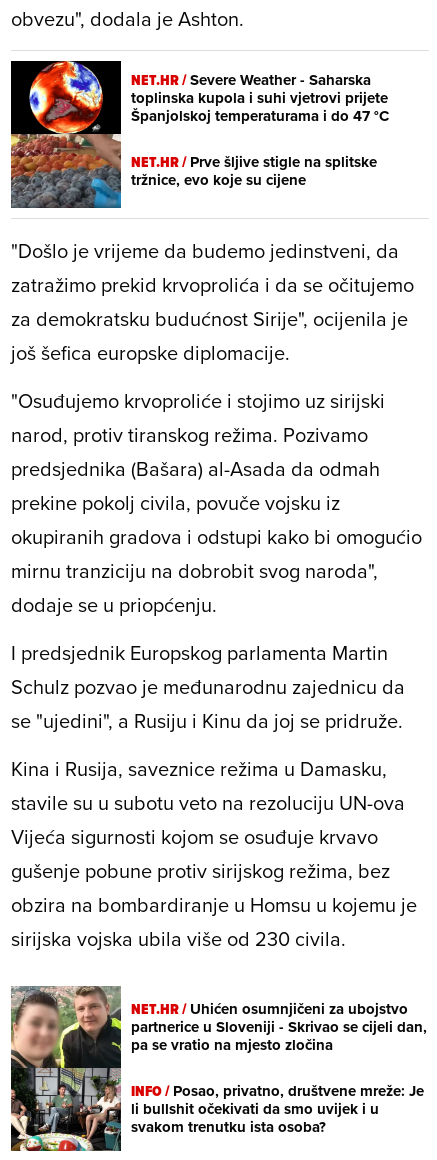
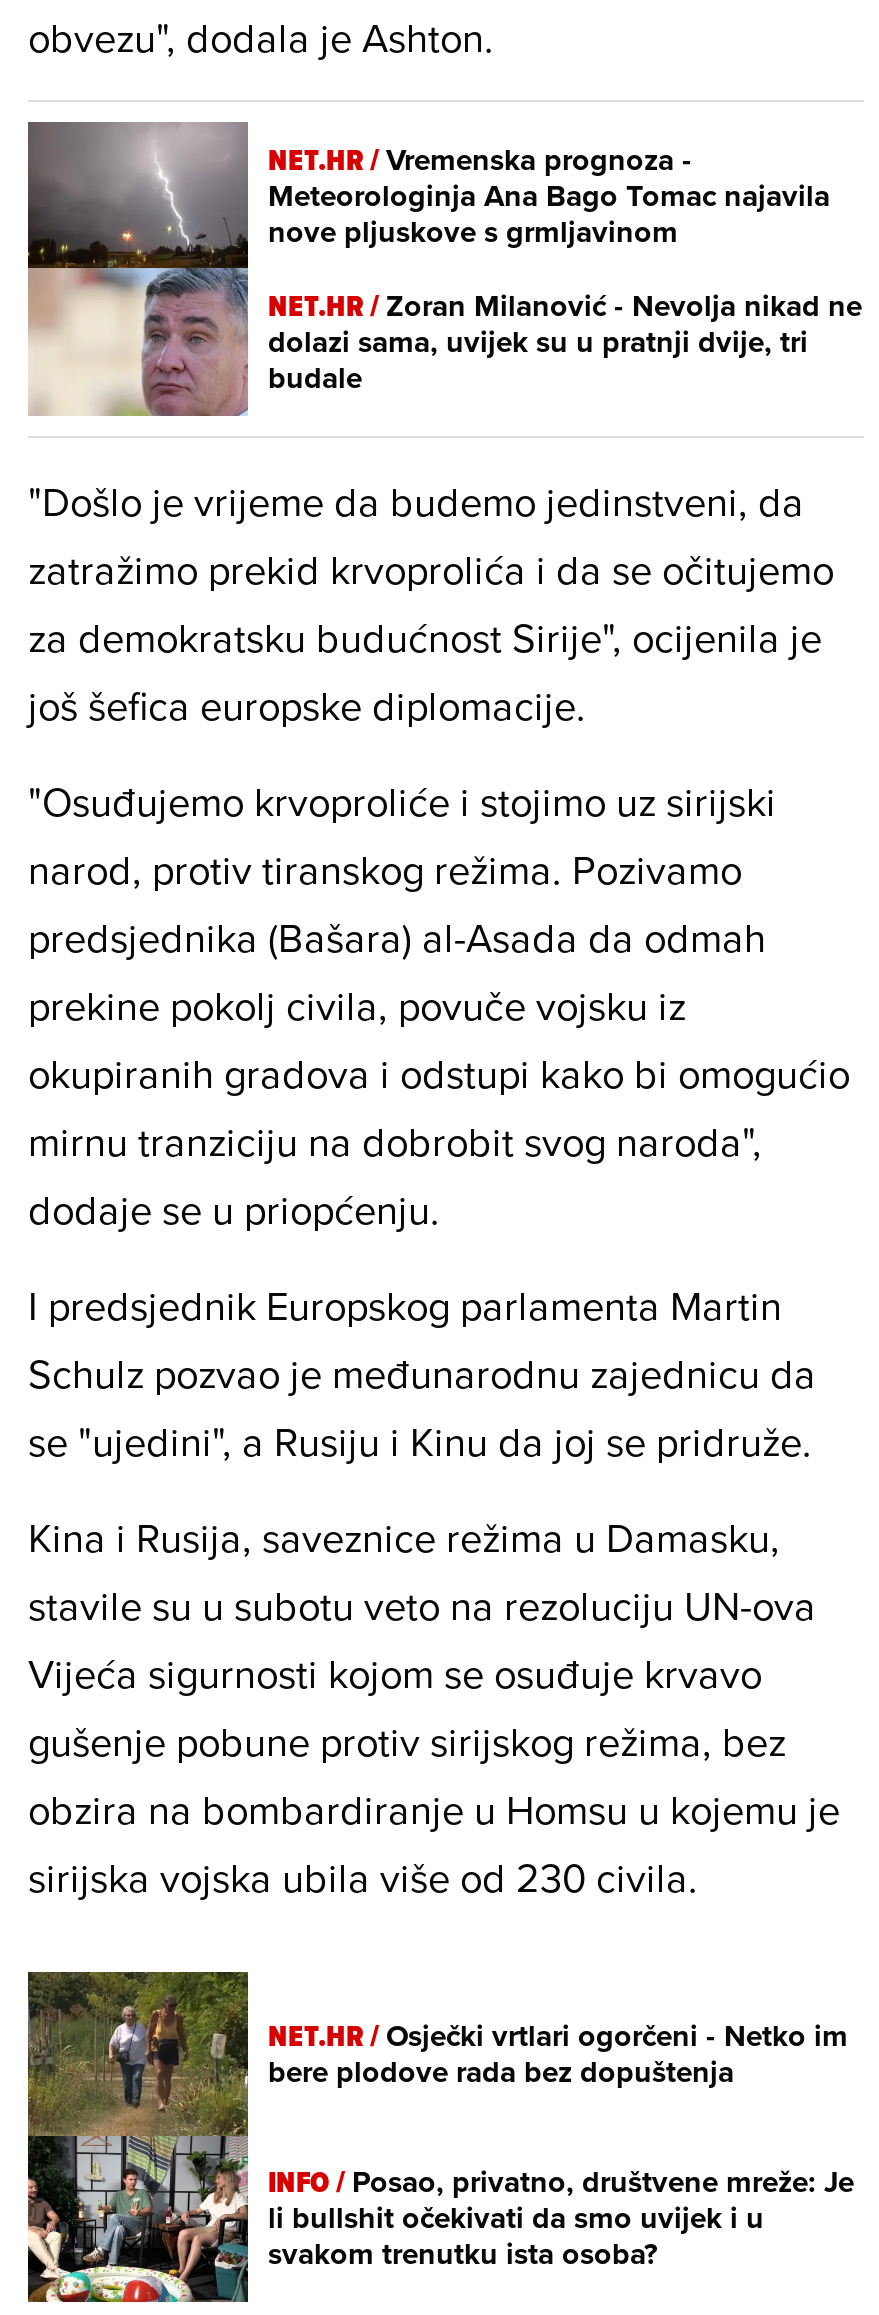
- [image]
- NET.HR /Severe Weather - Saharska
- toplinska kupola i suhi vjetrovi prijete
- Španjolskoj temperaturama i do 47 °C
+ [image]
+ NET.HR /Vremenska prognoza -
+ Meteorologinja Ana Bago Tomac najavila
+ nove pljuskove s grmljavinom

- NET.HR / Prve šljive stigle na splitske
- tržnice, evo koje su cijene
+ NET.HR / Zoran Milanović - Nevolja nikad ne
+ dolazi sama, uvijek su u pratnji dvije, tri
+ budale

- [image]
- NET.HR / Uhićen osumnjičeni za ubojstvo
- partnerice u Sloveniji - Skrivao se cijeli dan,
- pa se vratio na mjesto zločina
+ [image]
+ NET.HR / Osječki vrtlari ogorčeni - Netko im
+ bere plodove rada bez dopuštenja
